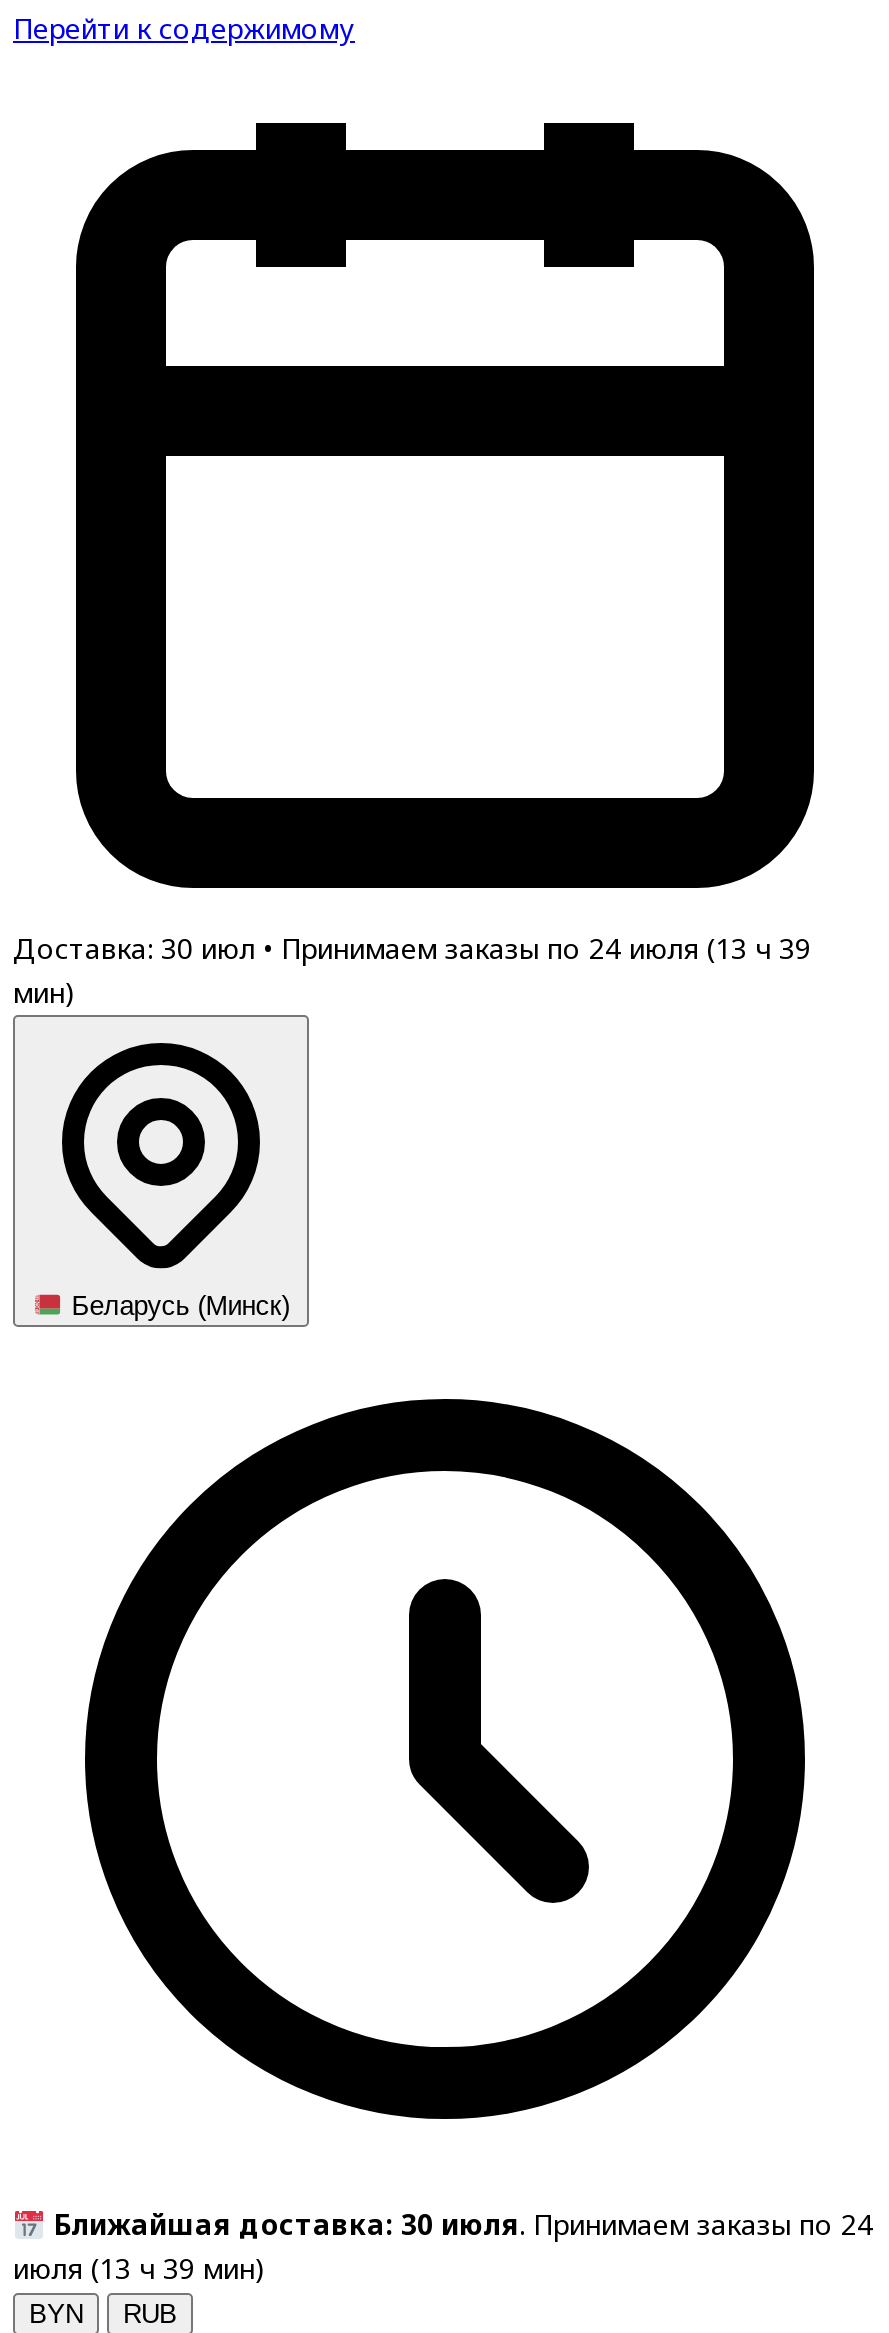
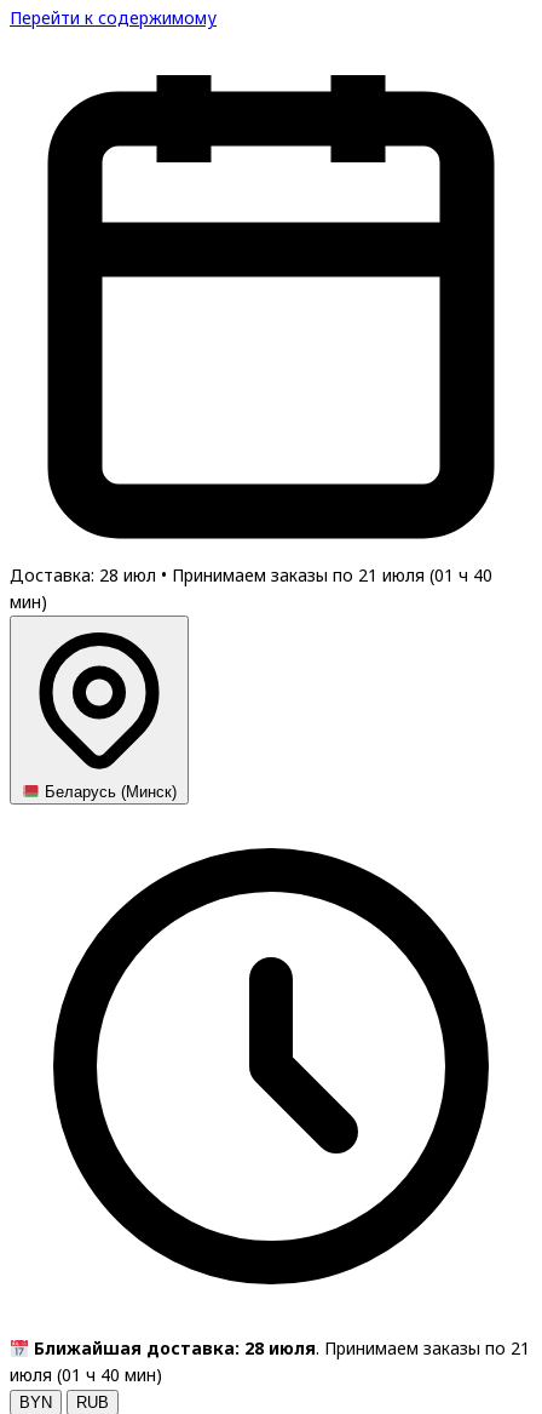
- Доставка: 30 июл • Принимаем заказы по 24 июля (13 ч 39
+ Доставка: 28 июл • Принимаем заказы по 21 июля (01 ч 40

- Ближайшая доставка: 30 июля. Принимаем заказы по 24
+ Ближайшая доставка: 28 июля. Принимаем заказы по 21

- июля (13 ч 39 мин)
+ июля (01 ч 40 мин)
